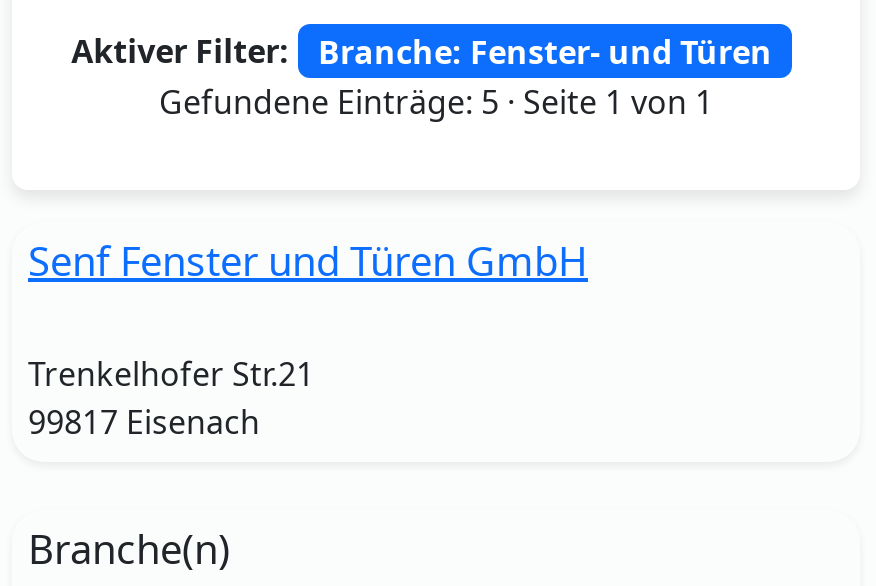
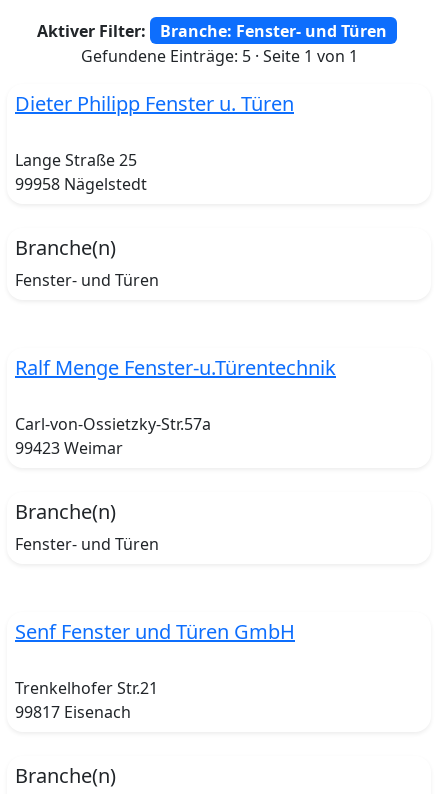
+ Dieter Philipp Fenster u. Türen
+ Lange Straße 25
+ 99958 Nägelstedt
+ Branche(n)
+ Fenster- und Türen
+ Ralf Menge Fenster-u.Türentechnik
+ Carl-von-Ossietzky-Str.57a
+ 99423 Weimar
+ Branche(n)
+ Fenster- und Türen
